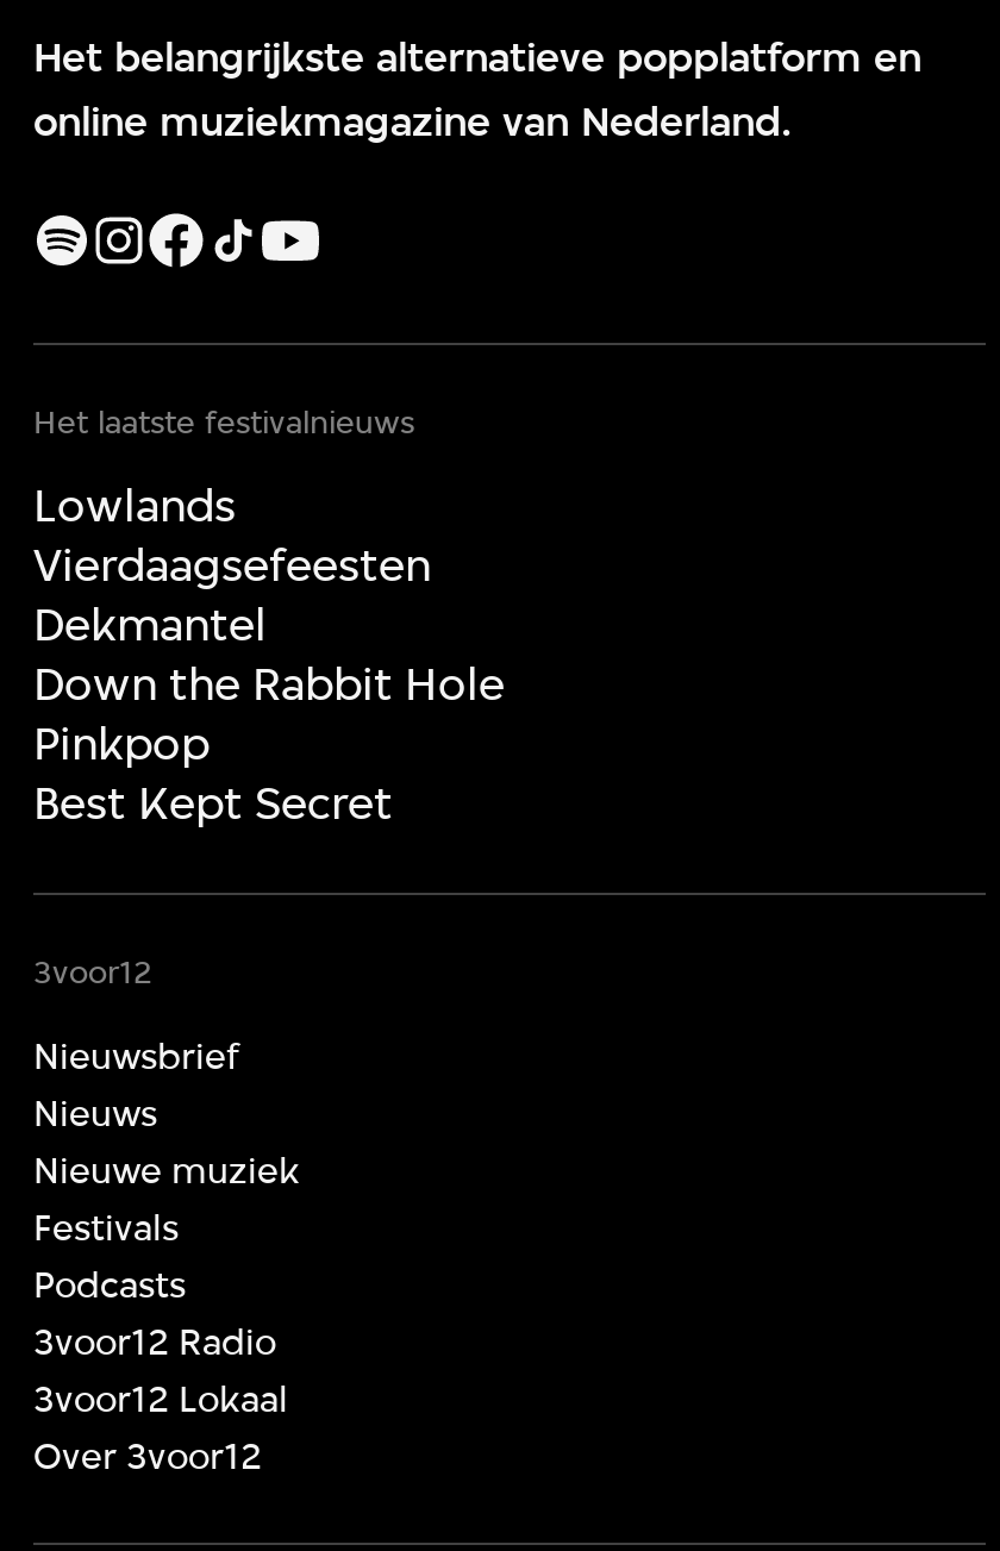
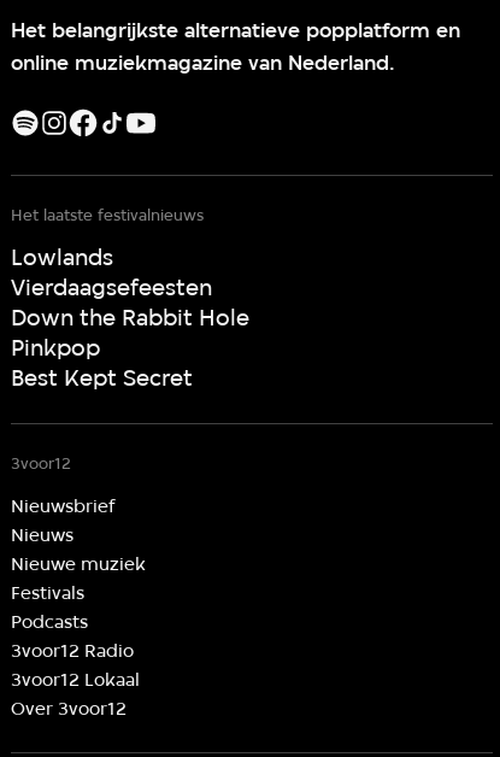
- Dekmantel
